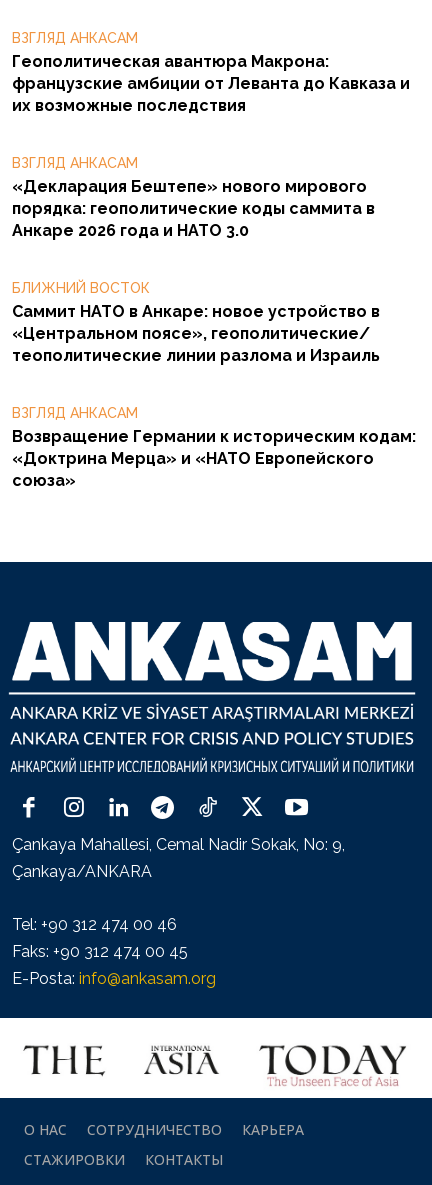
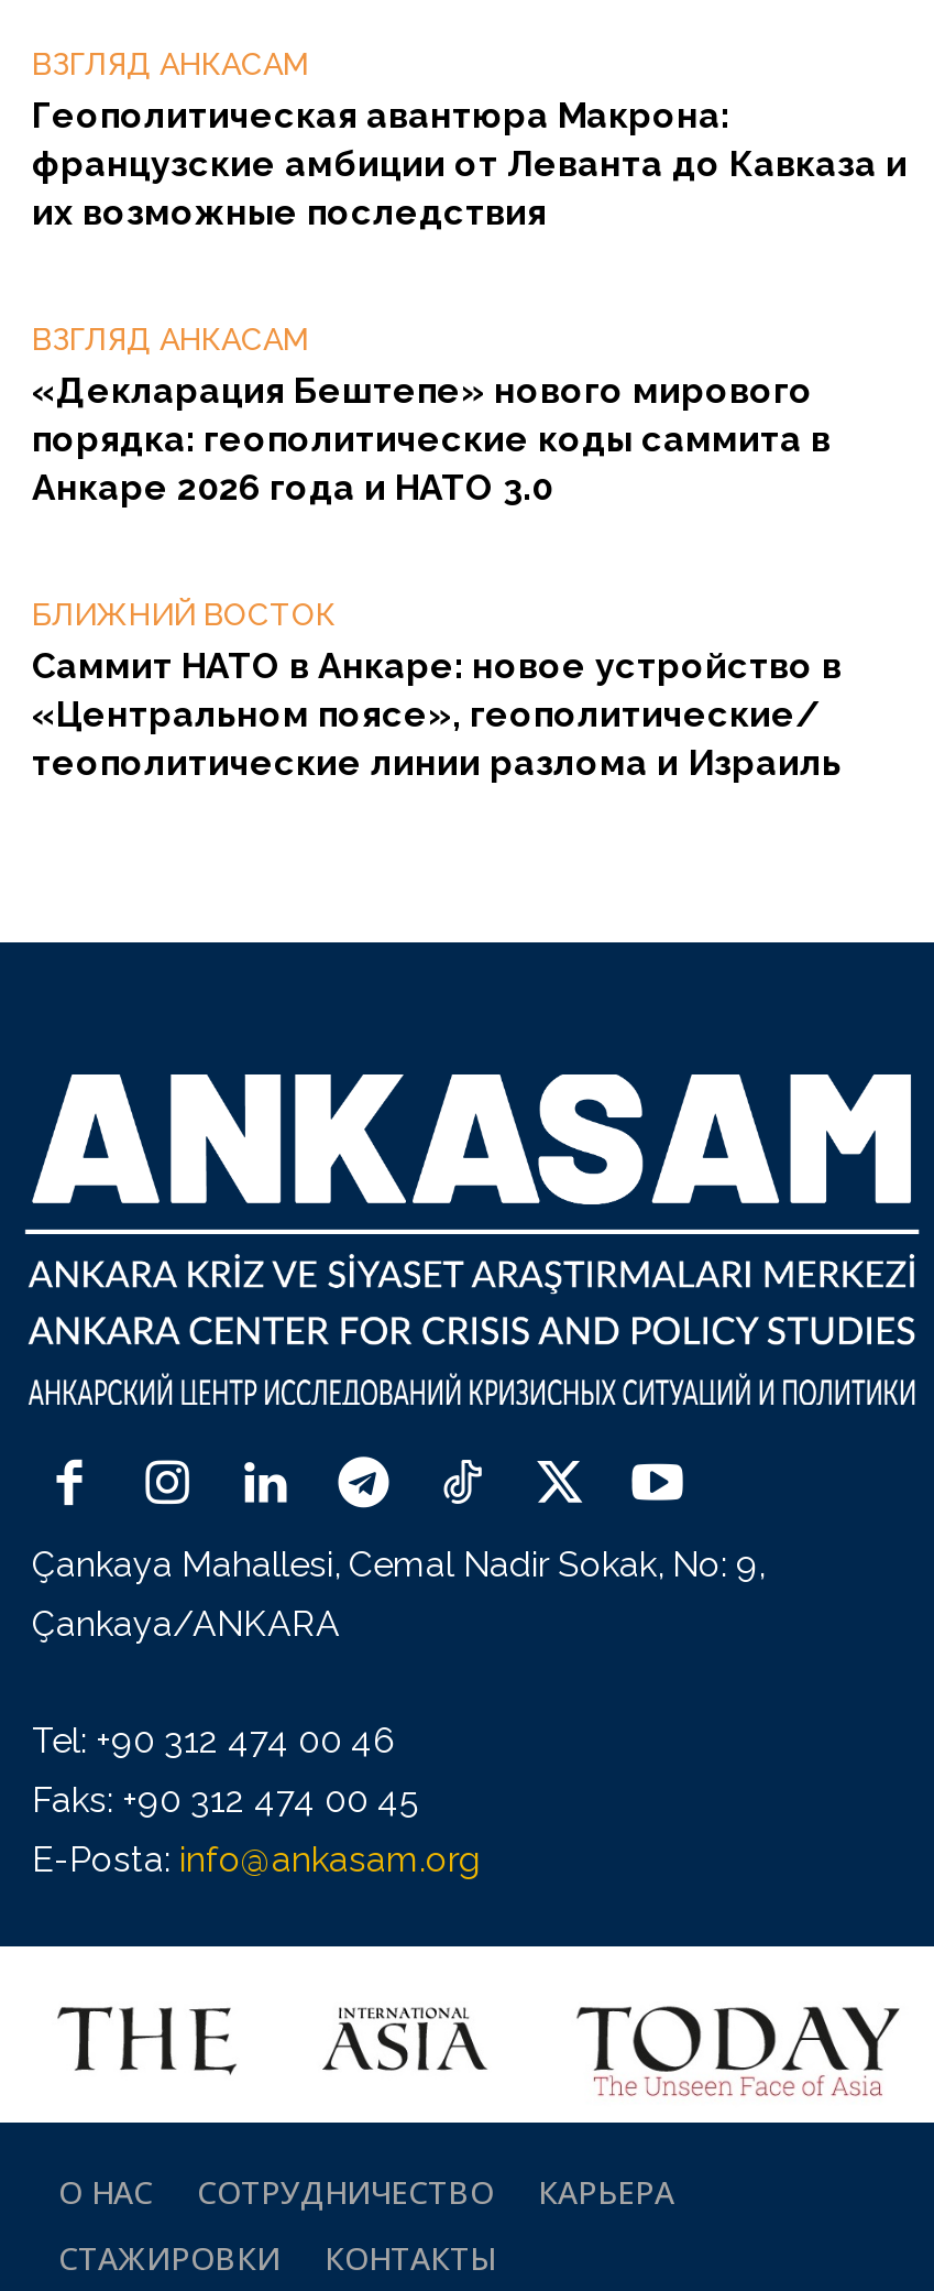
- ВЗГЛЯД АНКАСАМ
- Возвращение Германии к историческим кодам:
- «Доктрина Мерца» и «НАТО Европейского
- союза»
